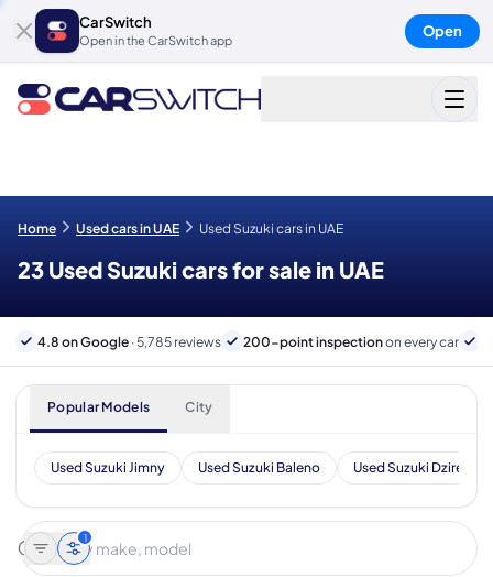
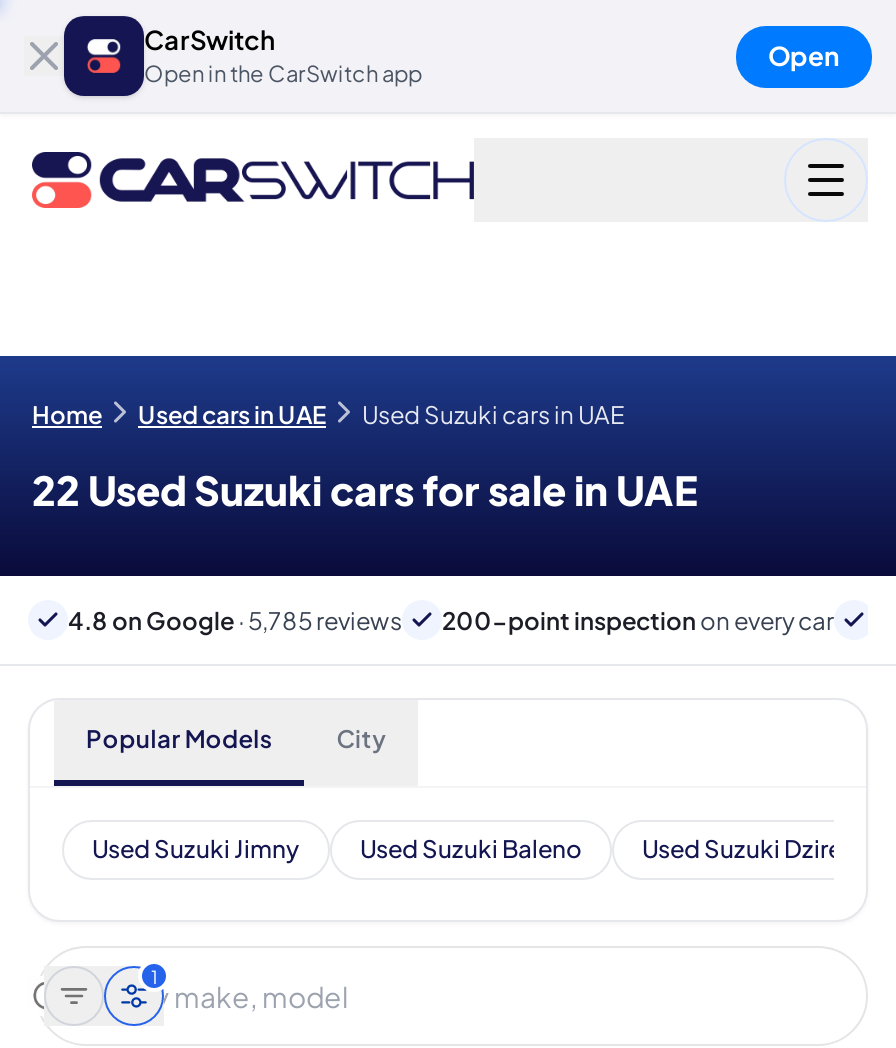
- 23 Used Suzuki cars for sale in UAE
+ 22 Used Suzuki cars for sale in UAE
